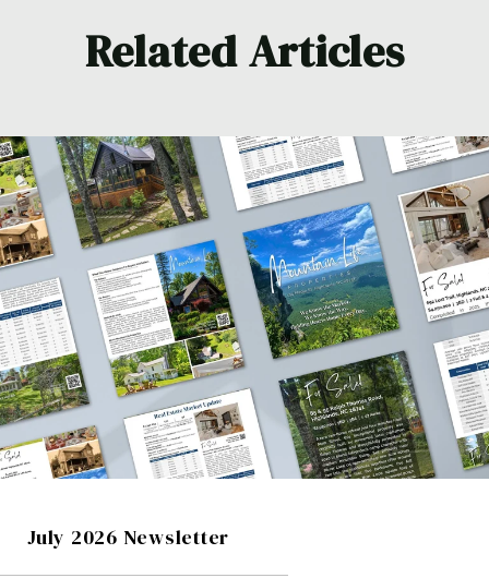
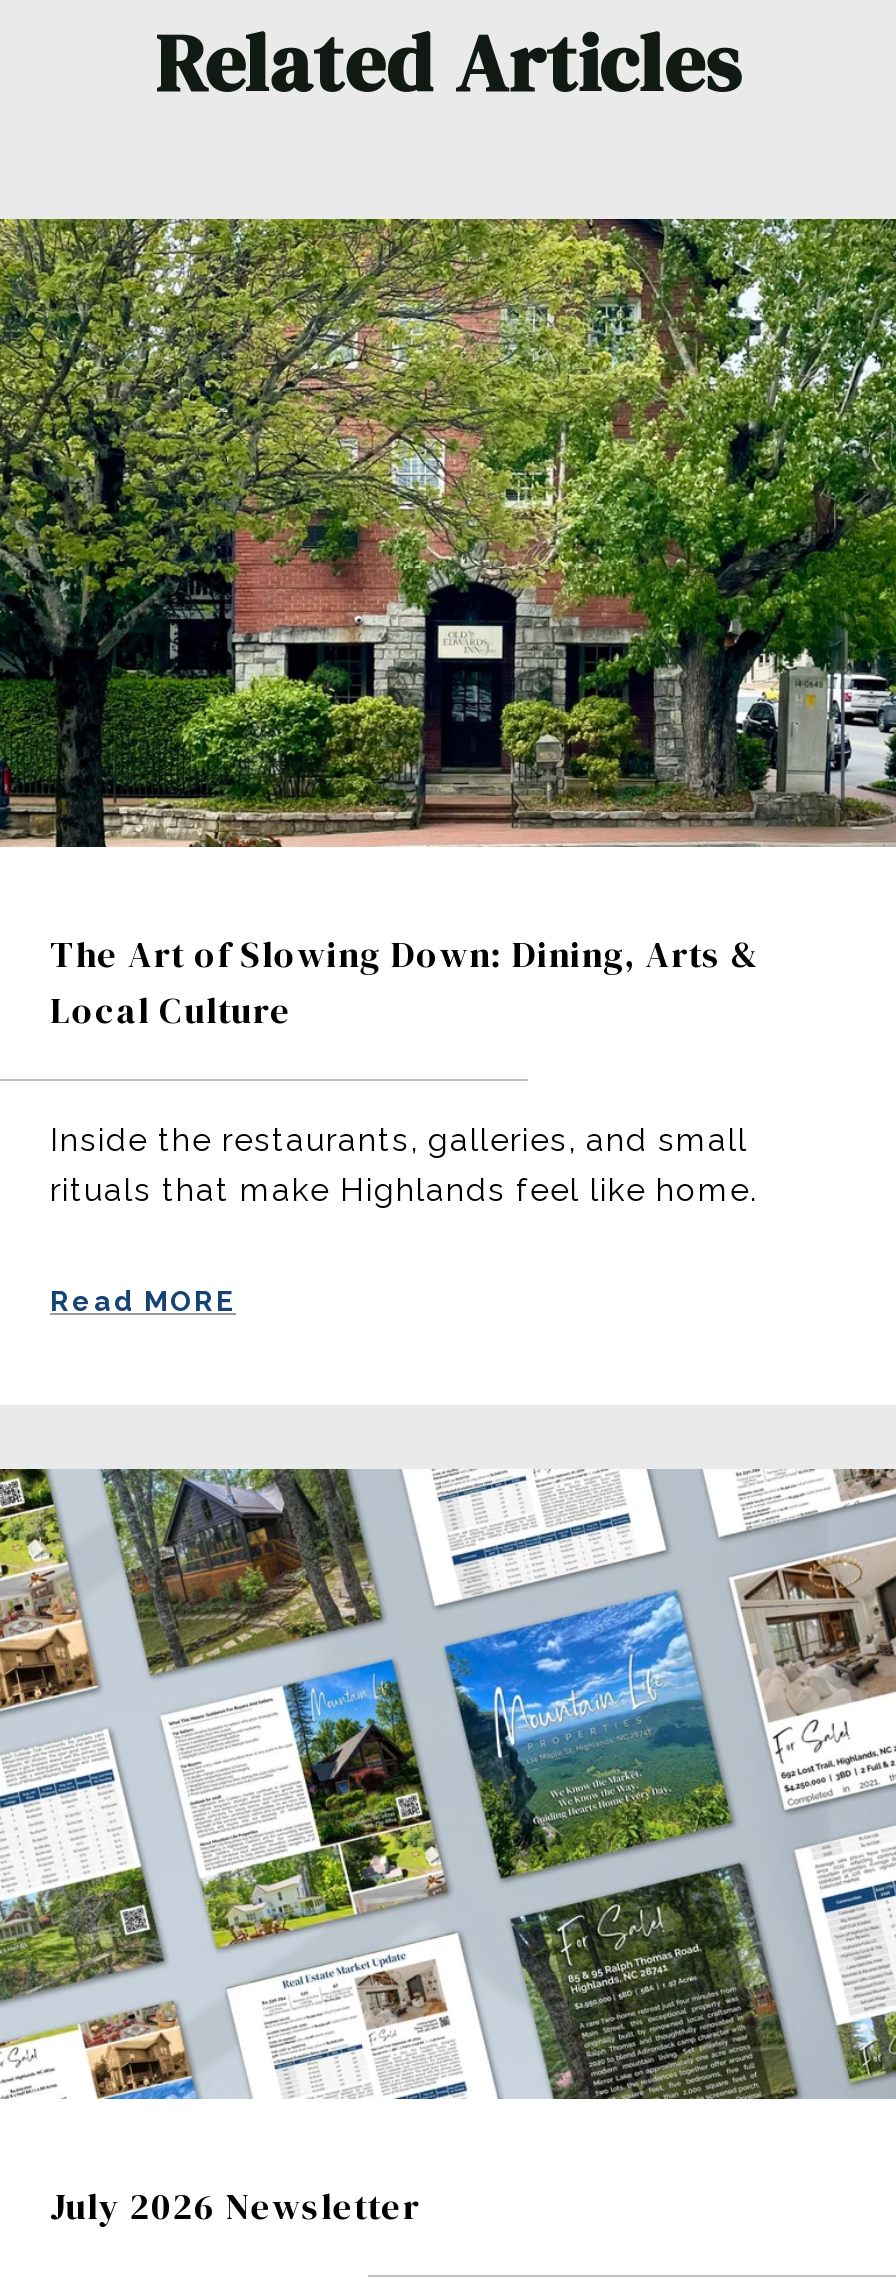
+ [image]

+ The Art of Slowing Down: Dining, Arts &
+ Local Culture
+ Inside the restaurants, galleries, and small
+ rituals that make Highlands feel like home.
+ Read MORE
